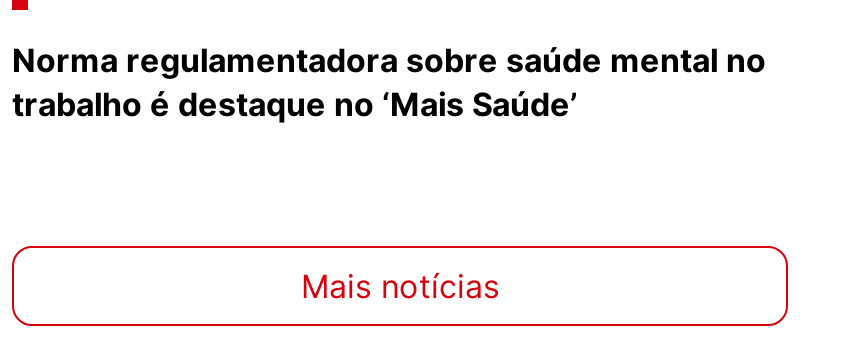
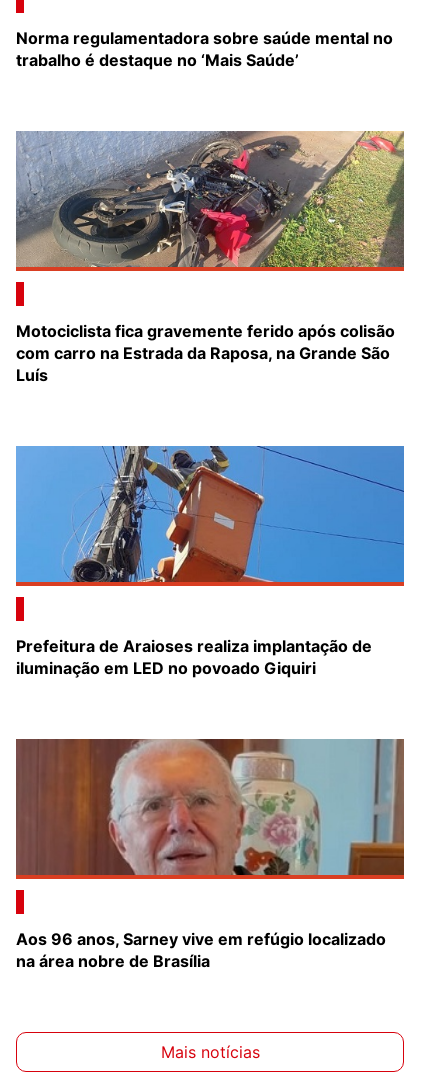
+ [image]

+ [image]

+ [image]

+ Motociclista fica gravemente ferido após colisão
+ com carro na Estrada da Raposa, na Grande São
+ Luís

+ Prefeitura de Araioses realiza implantação de
+ iluminação em LED no povoado Giquiri

+ Aos 96 anos, Sarney vive em refúgio localizado
+ na área nobre de Brasília
